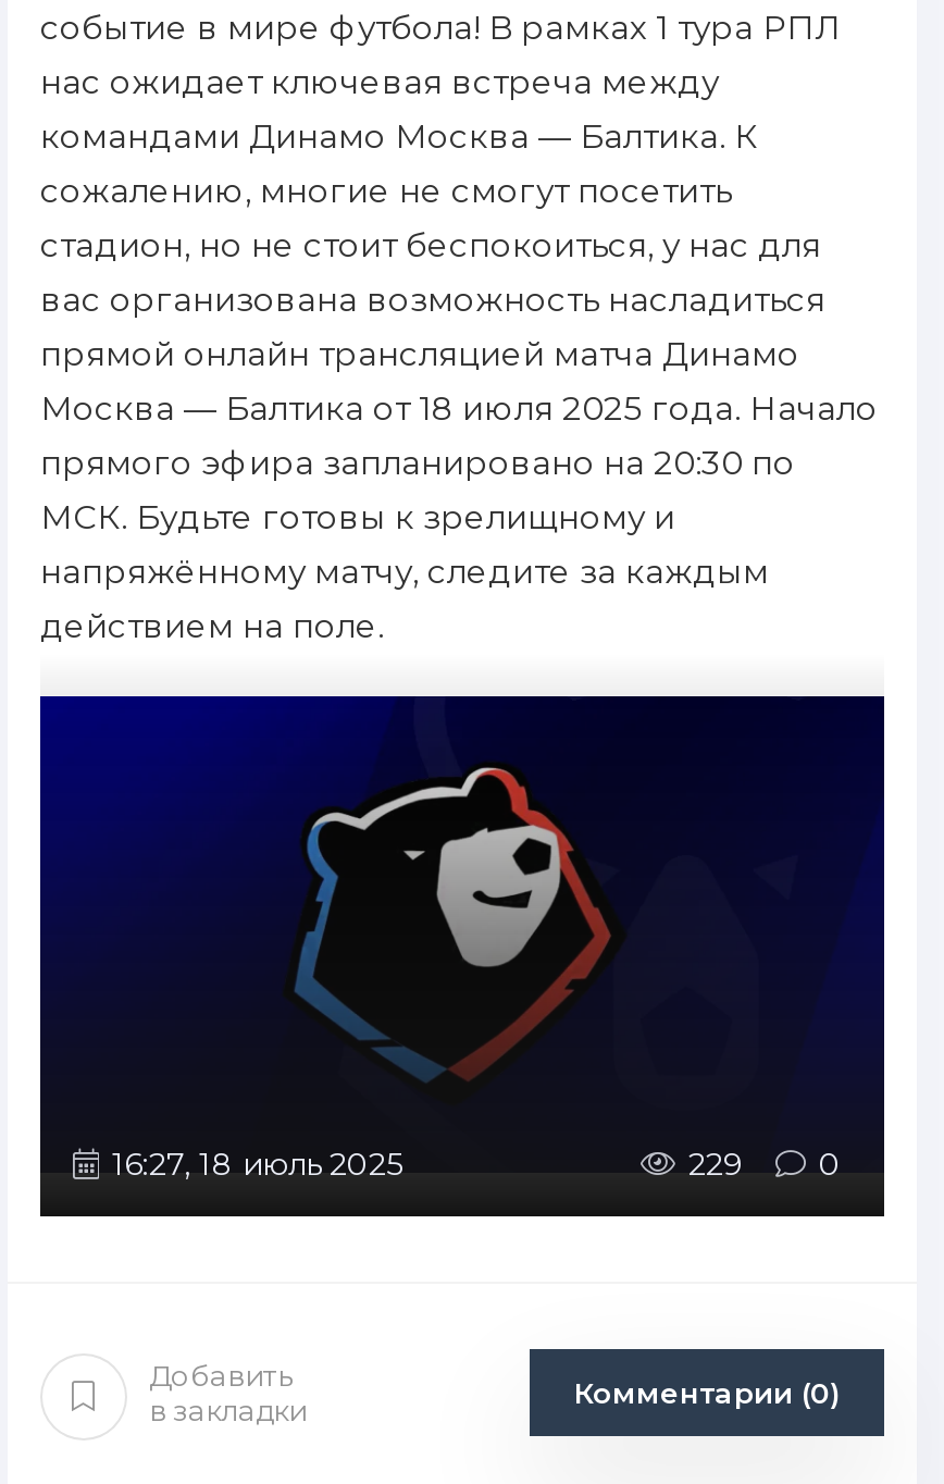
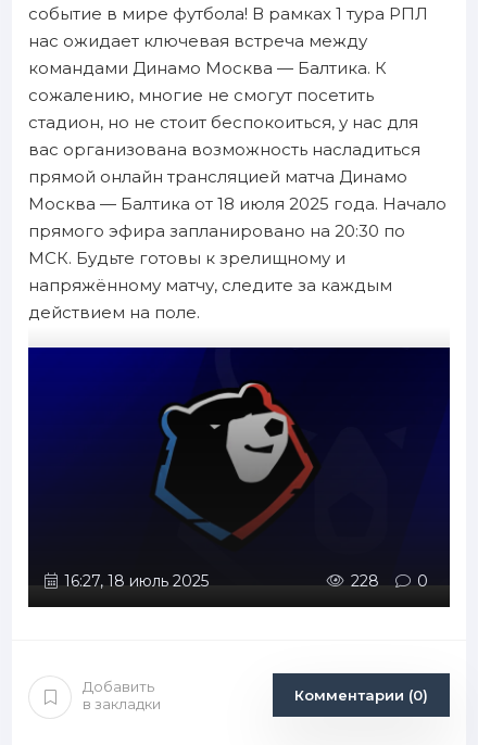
- 229
+ 228
